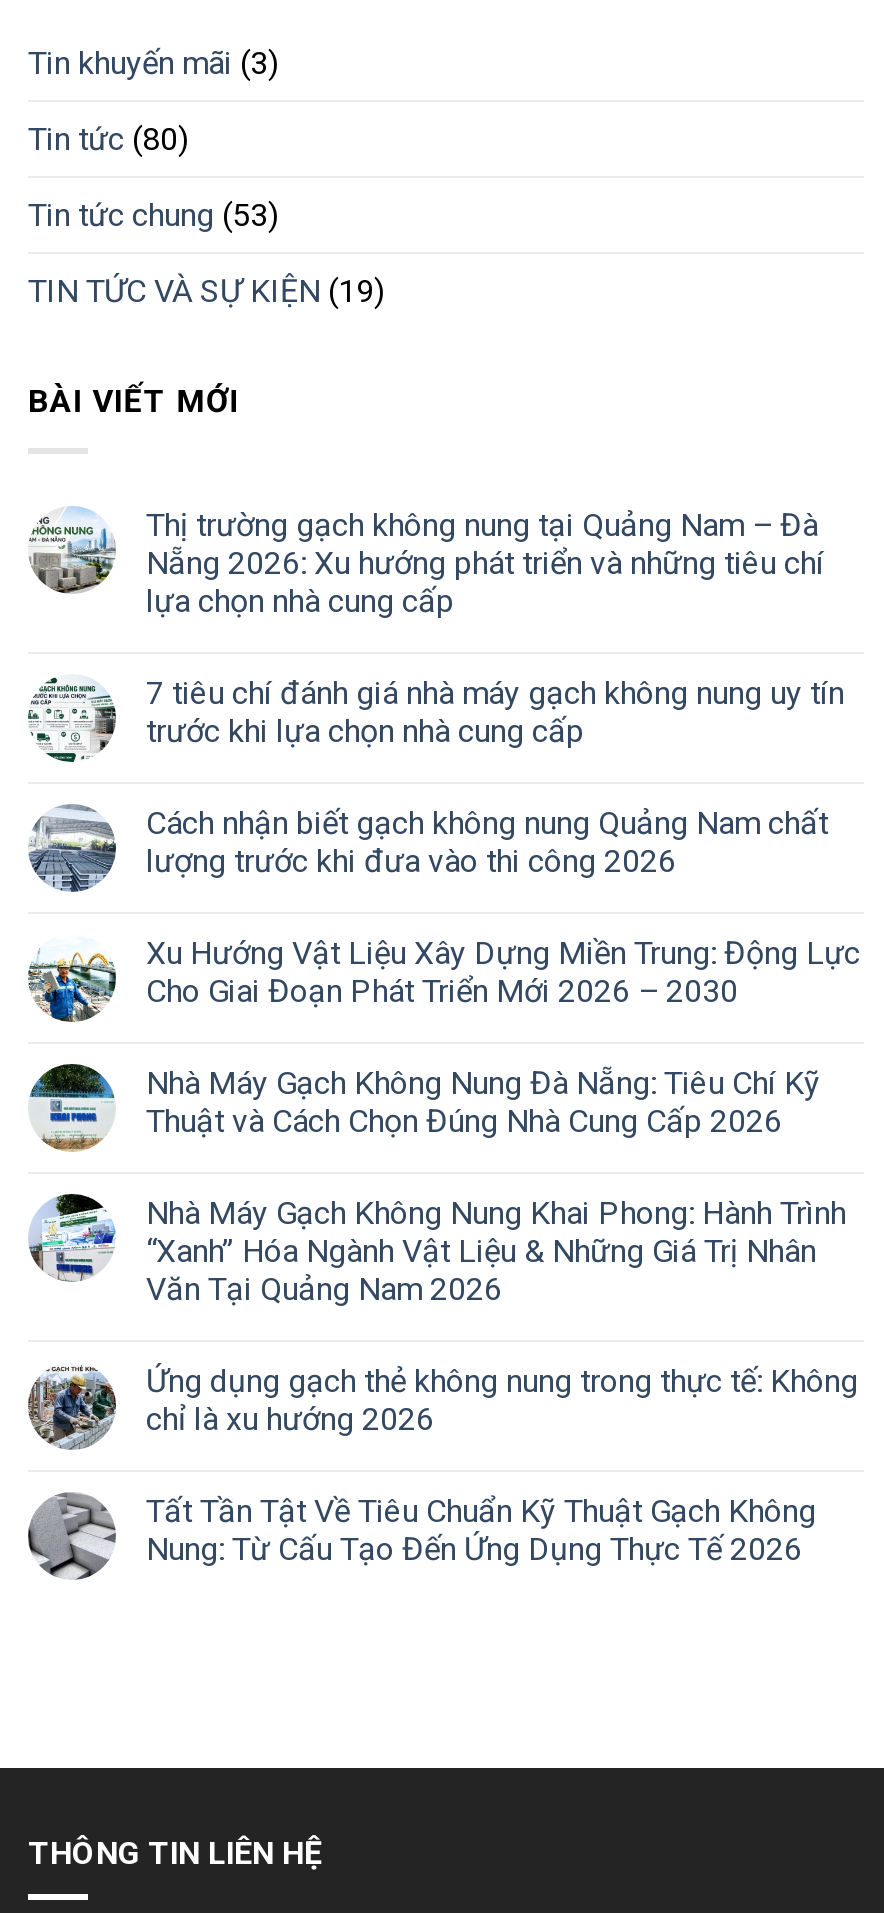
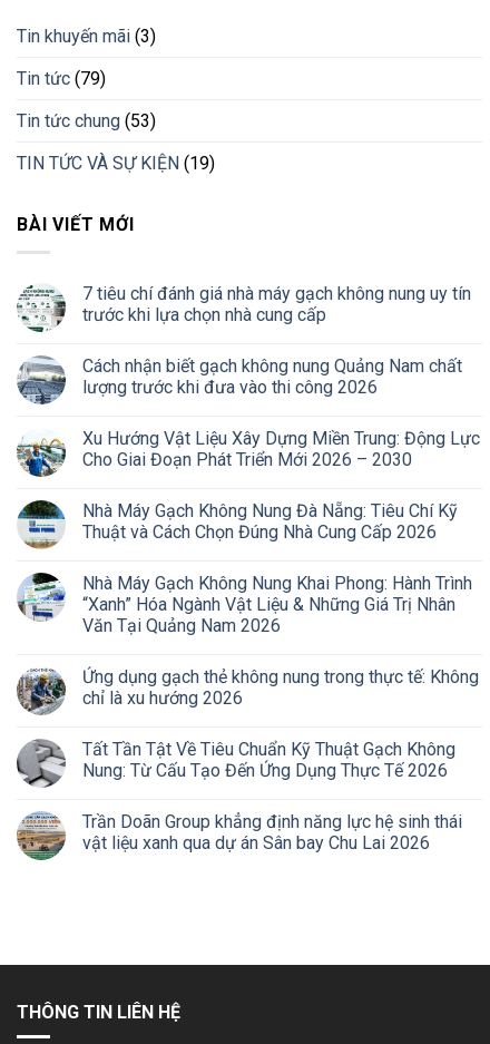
- Tin tức (80)
+ Tin tức (79)

- [image]
- Thị trường gạch không nung tại Quảng Nam – Đà
- Nẵng 2026: Xu hướng phát triển và những tiêu chí
- lựa chọn nhà cung cấp

moved up: [image] | 7 tiêu chí đánh giá nhà máy gạch không nung uy tín | trước khi lựa chọn nhà cung cấp | ... | Tất Tần Tật Về Tiêu Chuẩn Kỹ Thuật Gạch Không | Nung: Từ Cấu Tạo Đến Ứng Dụng Thực Tế 2026

+ [image]
+ Trần Doãn Group khẳng định năng lực hệ sinh thái
+ vật liệu xanh qua dự án Sân bay Chu Lai 2026
